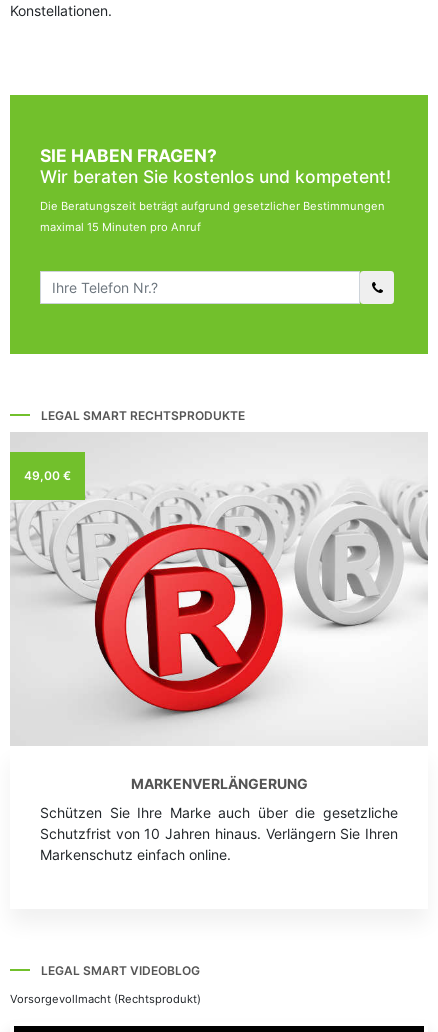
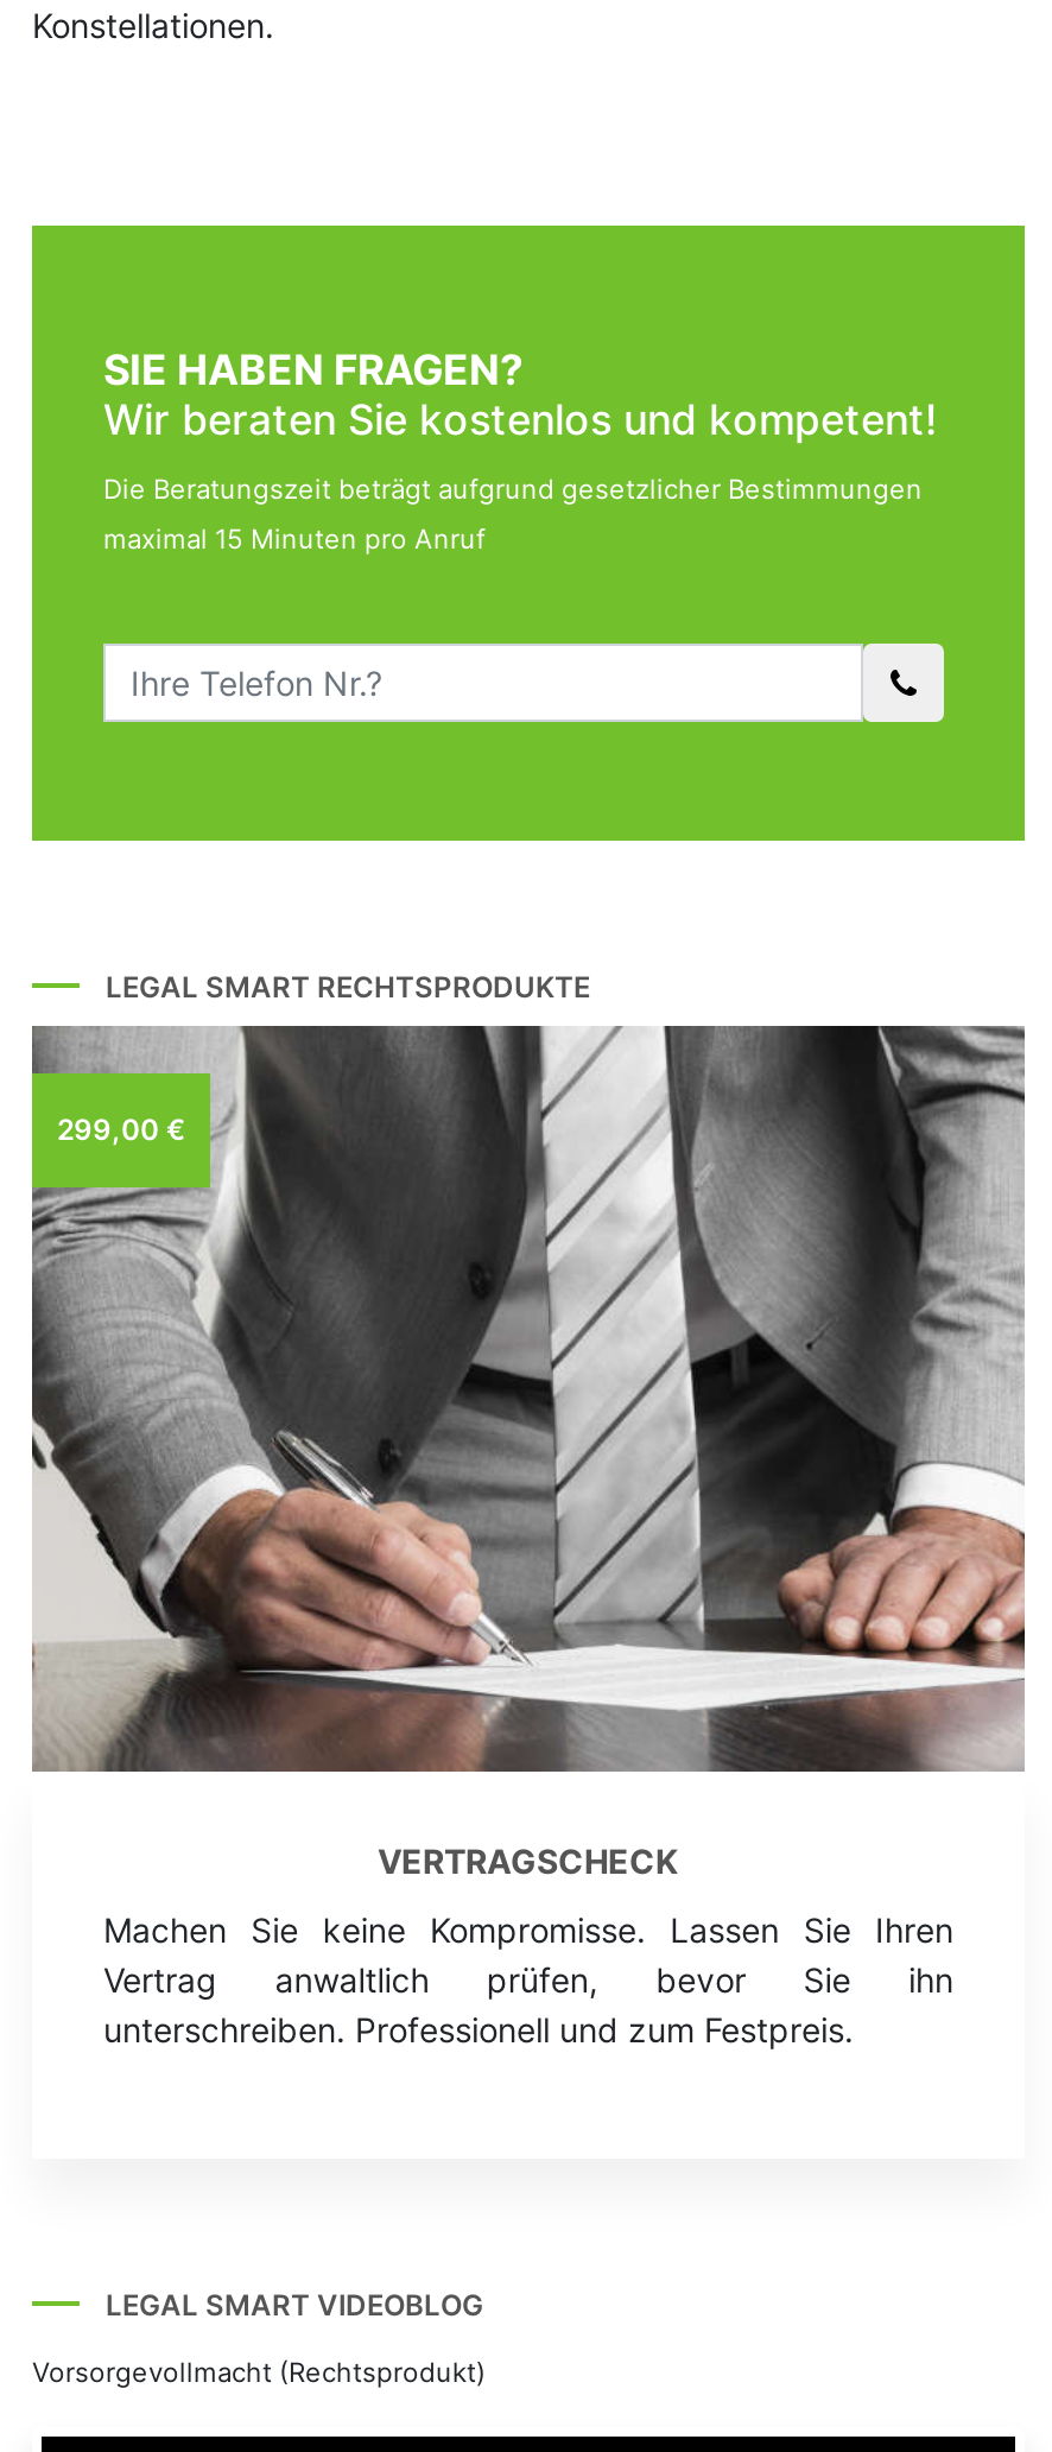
- [image]
- 49,00 €
+ [image]
+ 299,00 €

- MARKENVERLÄNGERUNG
+ VERTRAGSCHECK

- Schützen Sie Ihre Marke auch über die gesetzliche
- Schutzfrist von 10 Jahren hinaus. Verlängern Sie Ihren
- Markenschutz einfach online.
+ Machen Sie keine Kompromisse. Lassen Sie Ihren
+ Vertrag anwaltlich prüfen, bevor Sie ihn
+ unterschreiben. Professionell und zum Festpreis.
